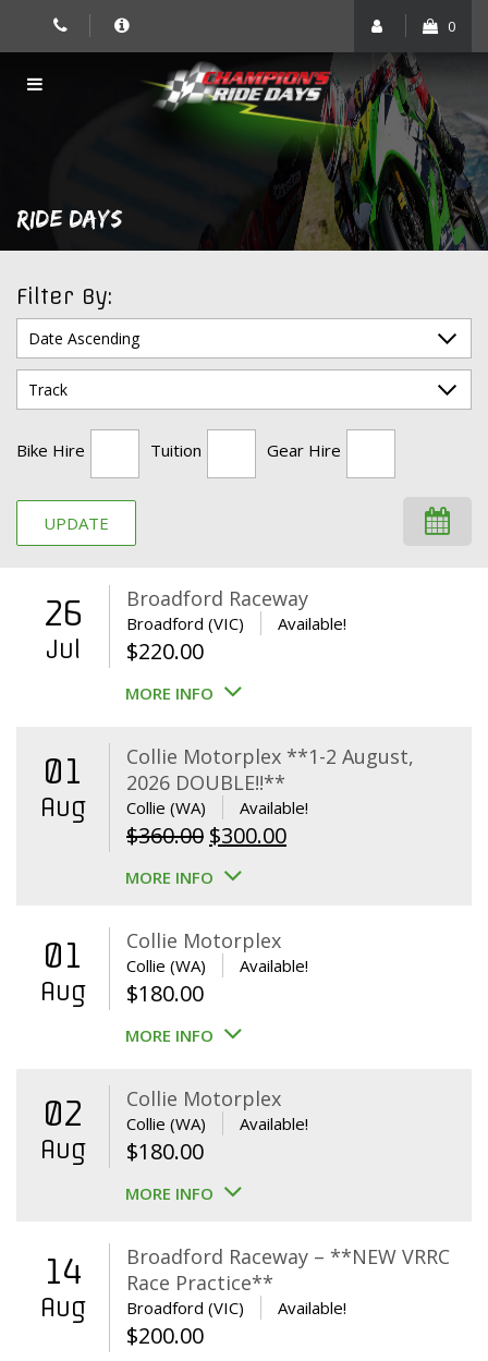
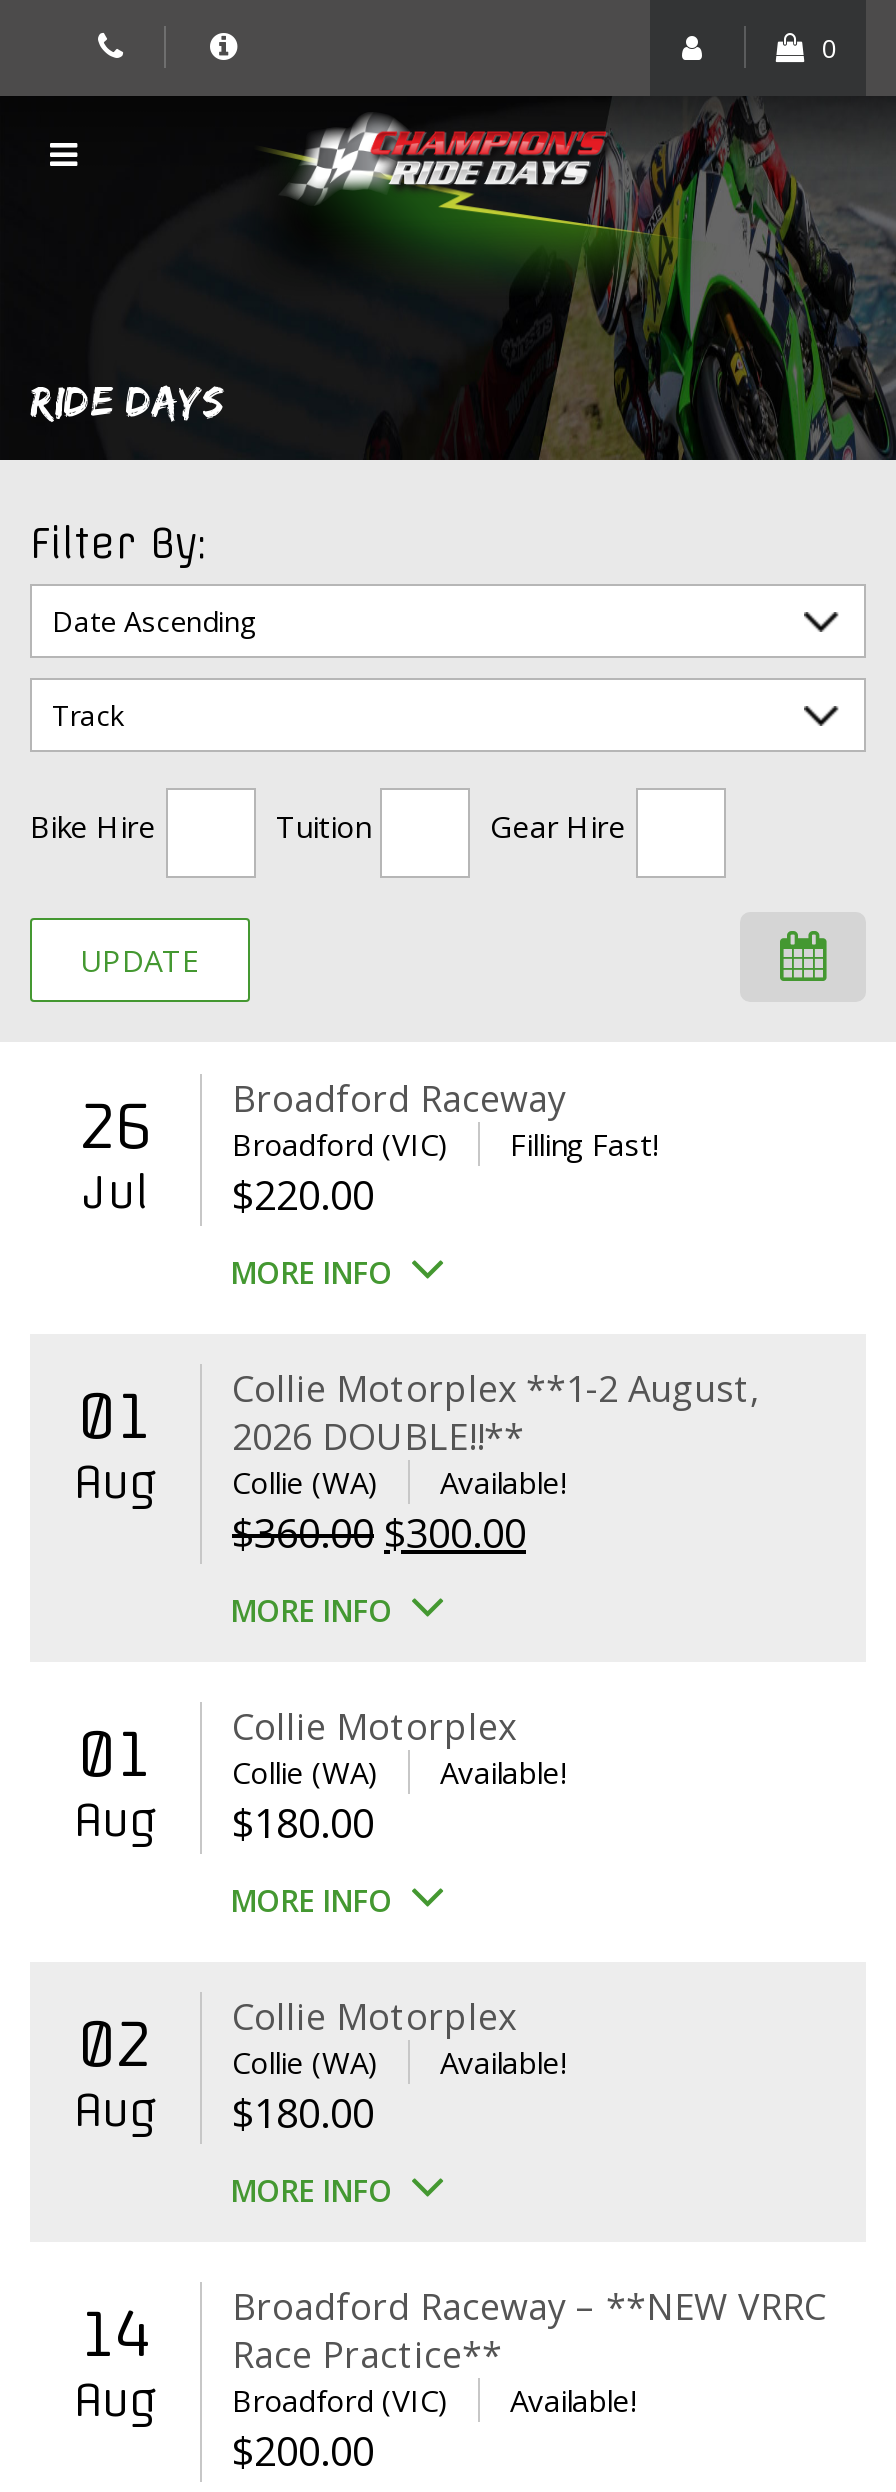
- Available!
+ Filling Fast!
